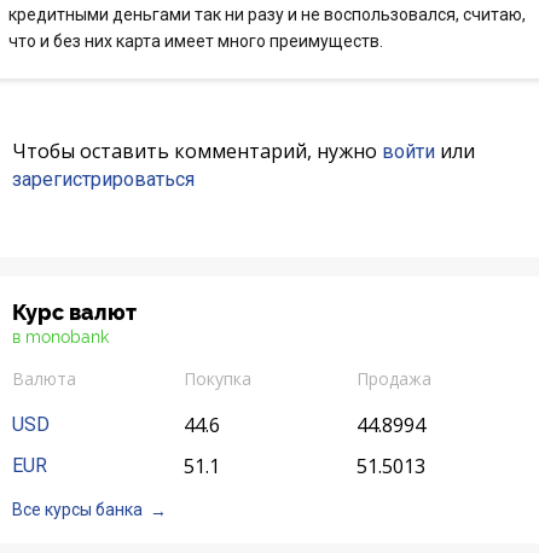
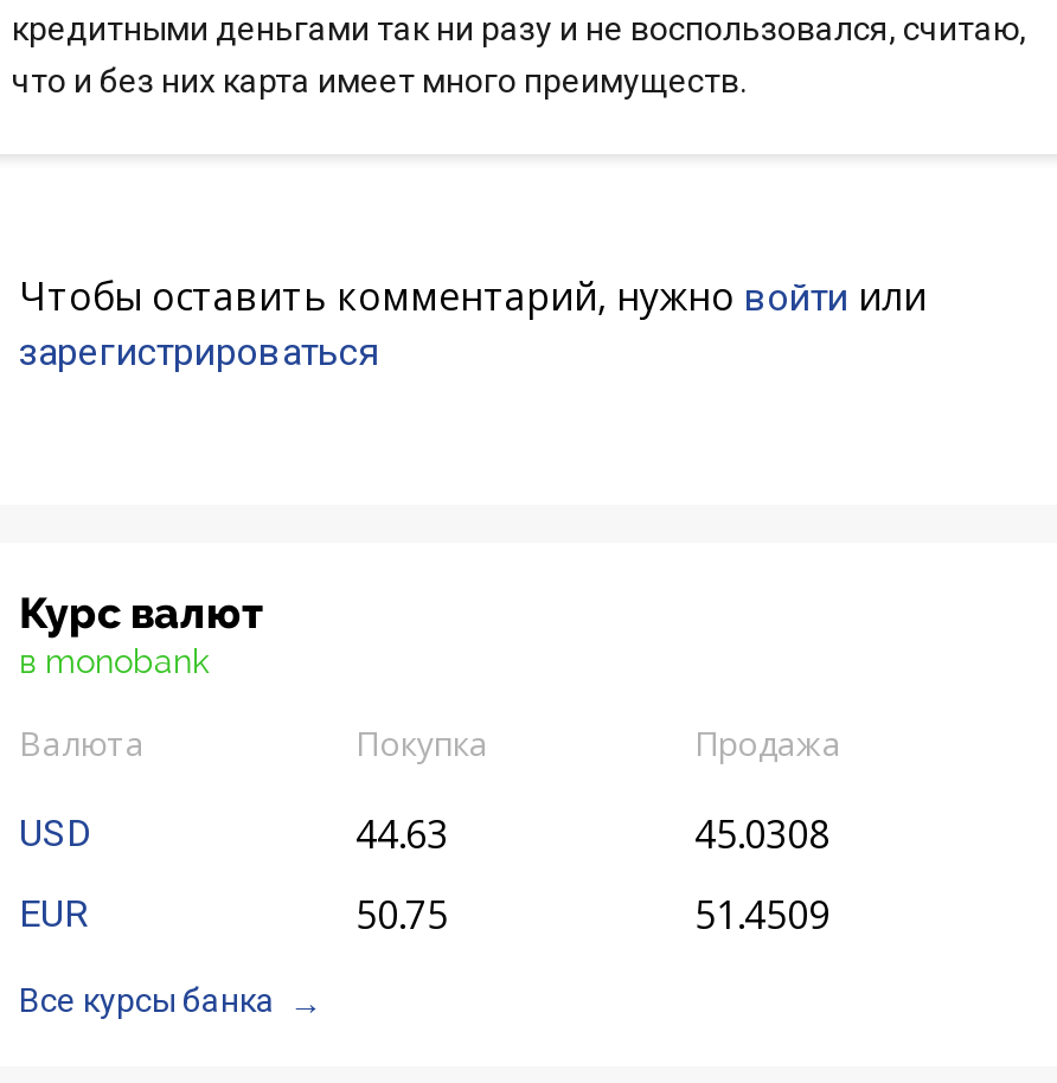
- 44.6
+ 44.63

- 44.8994
+ 45.0308

- 51.1
+ 50.75

- 51.5013
+ 51.4509
